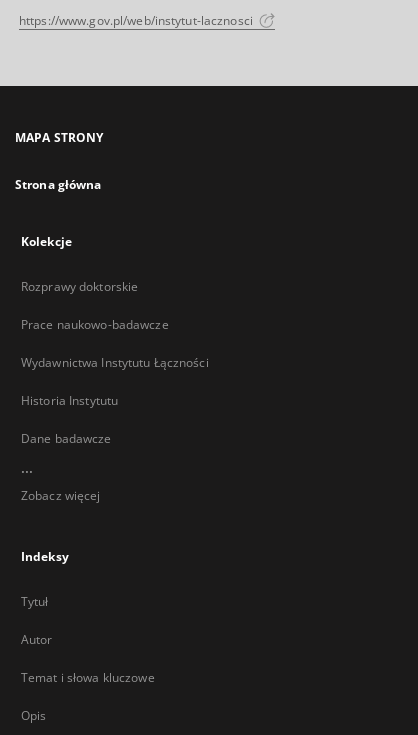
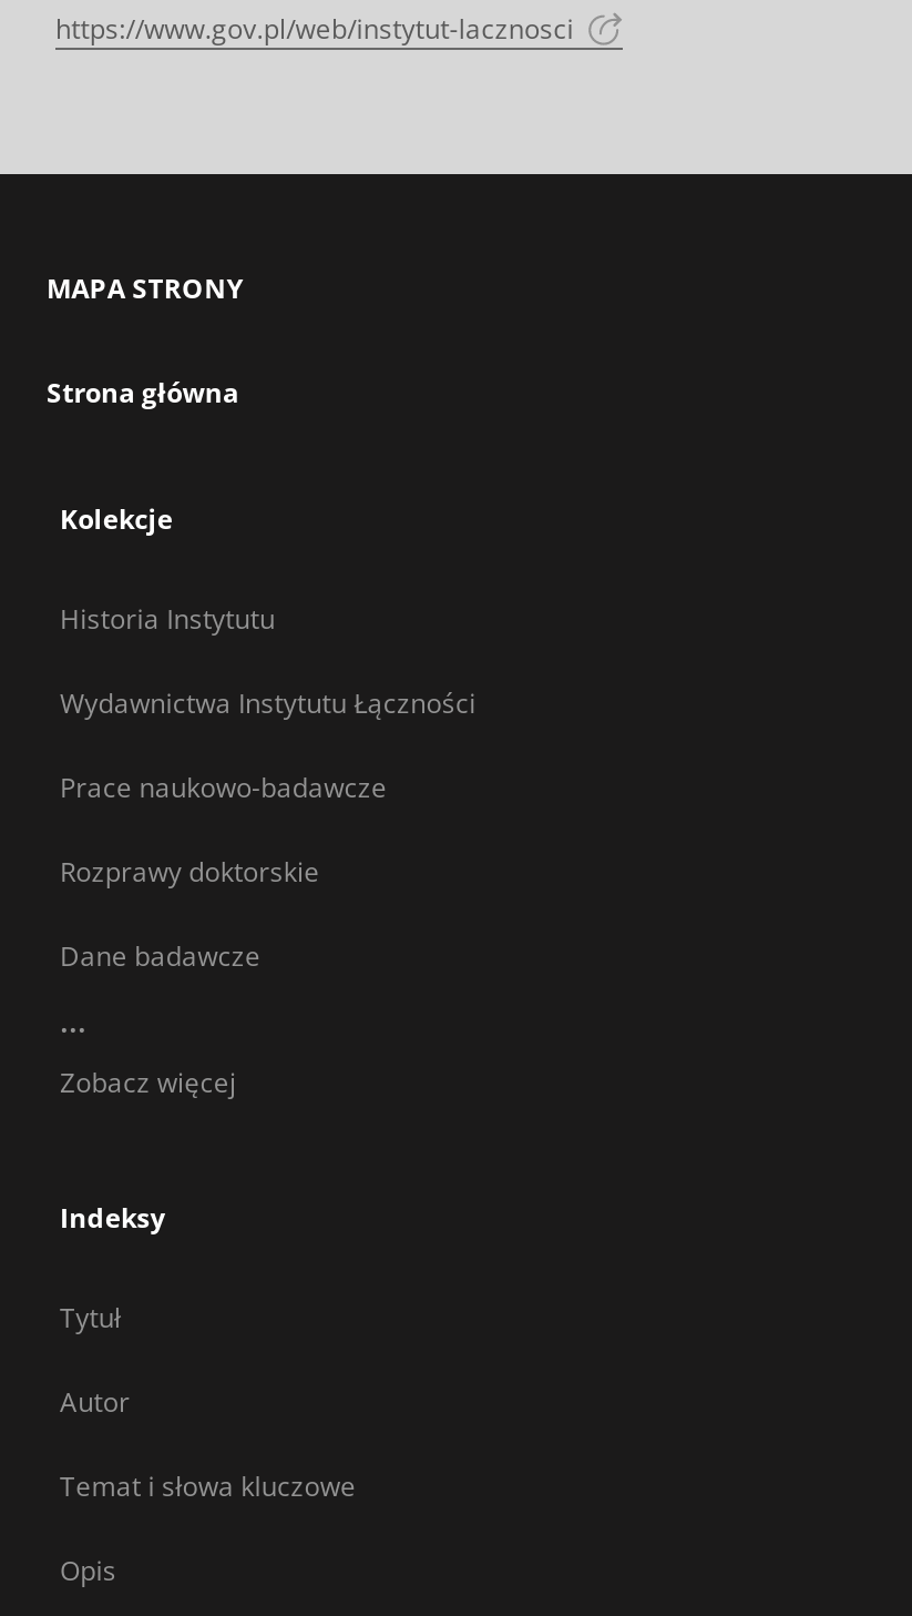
moved down: Rozprawy doktorskie

moved up: Prace naukowo-badawcze | Wydawnictwa Instytutu Łączności | Historia Instytutu
